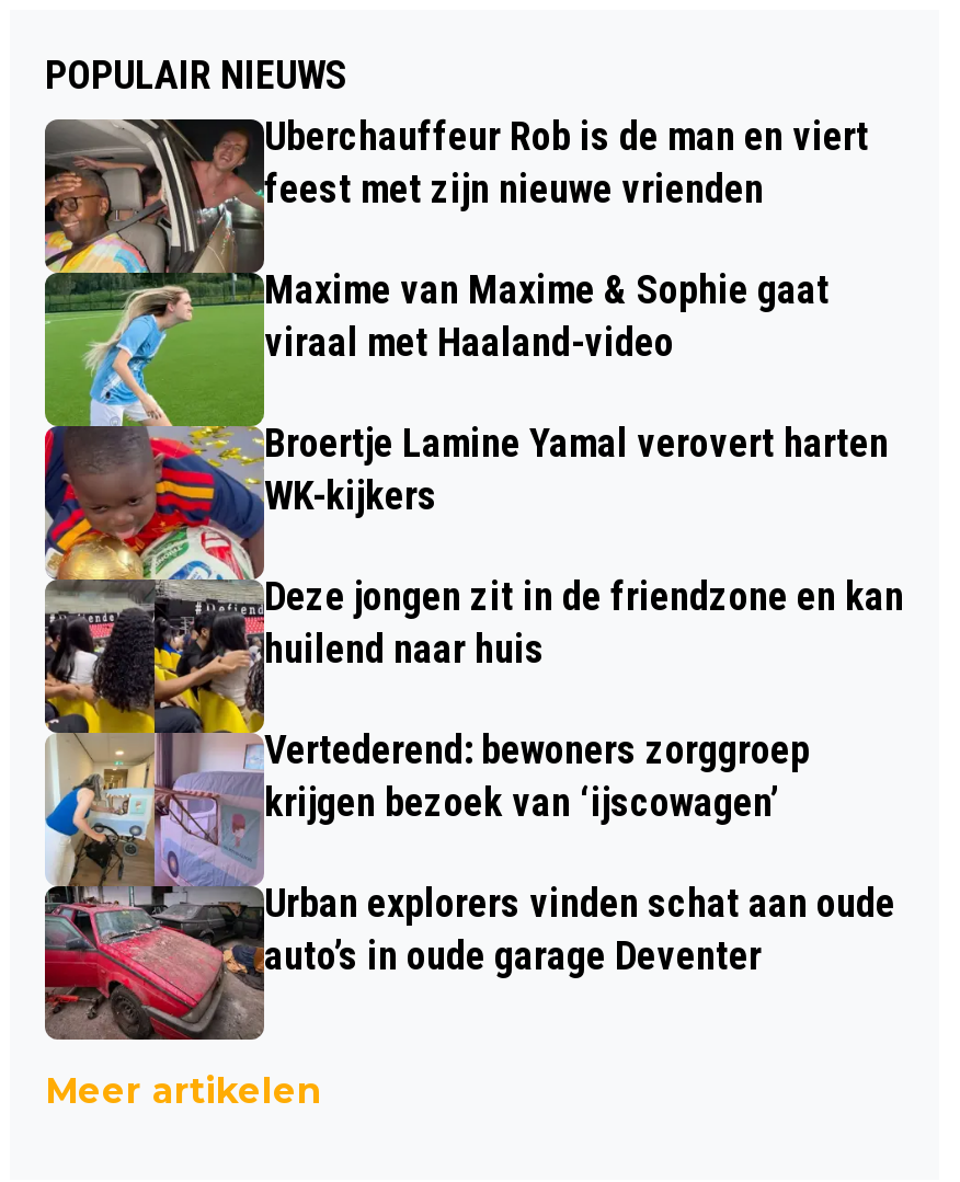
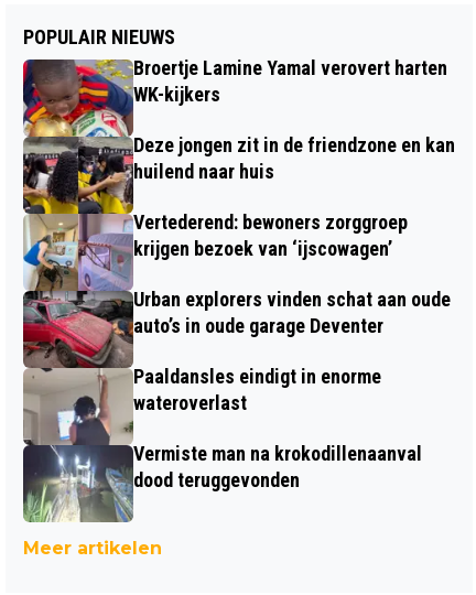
- [image]
- Uberchauffeur Rob is de man en viert
- feest met zijn nieuwe vrienden
- Maxime van Maxime & Sophie gaat
- viraal met Haaland-video

moved up: Broertje Lamine Yamal verovert harten | WK-kijkers | Deze jongen zit in de friendzone en kan | huilend naar huis | Vertederend: bewoners zorggroep | krijgen bezoek van ‘ijscowagen’ | Urban explorers vinden schat aan oude | auto’s in oude garage Deventer

+ [image]
+ Paaldansles eindigt in enorme
+ wateroverlast
+ Vermiste man na krokodillenaanval
+ dood teruggevonden
